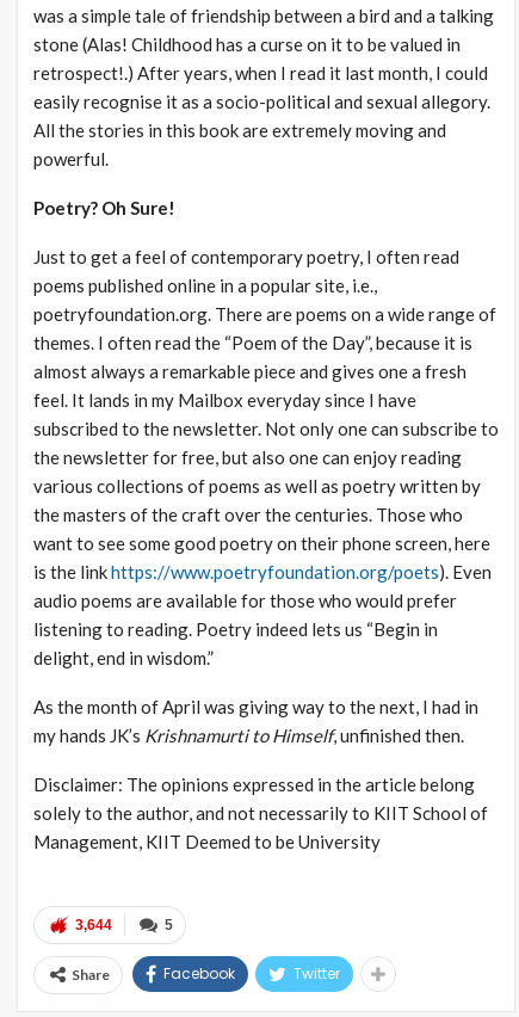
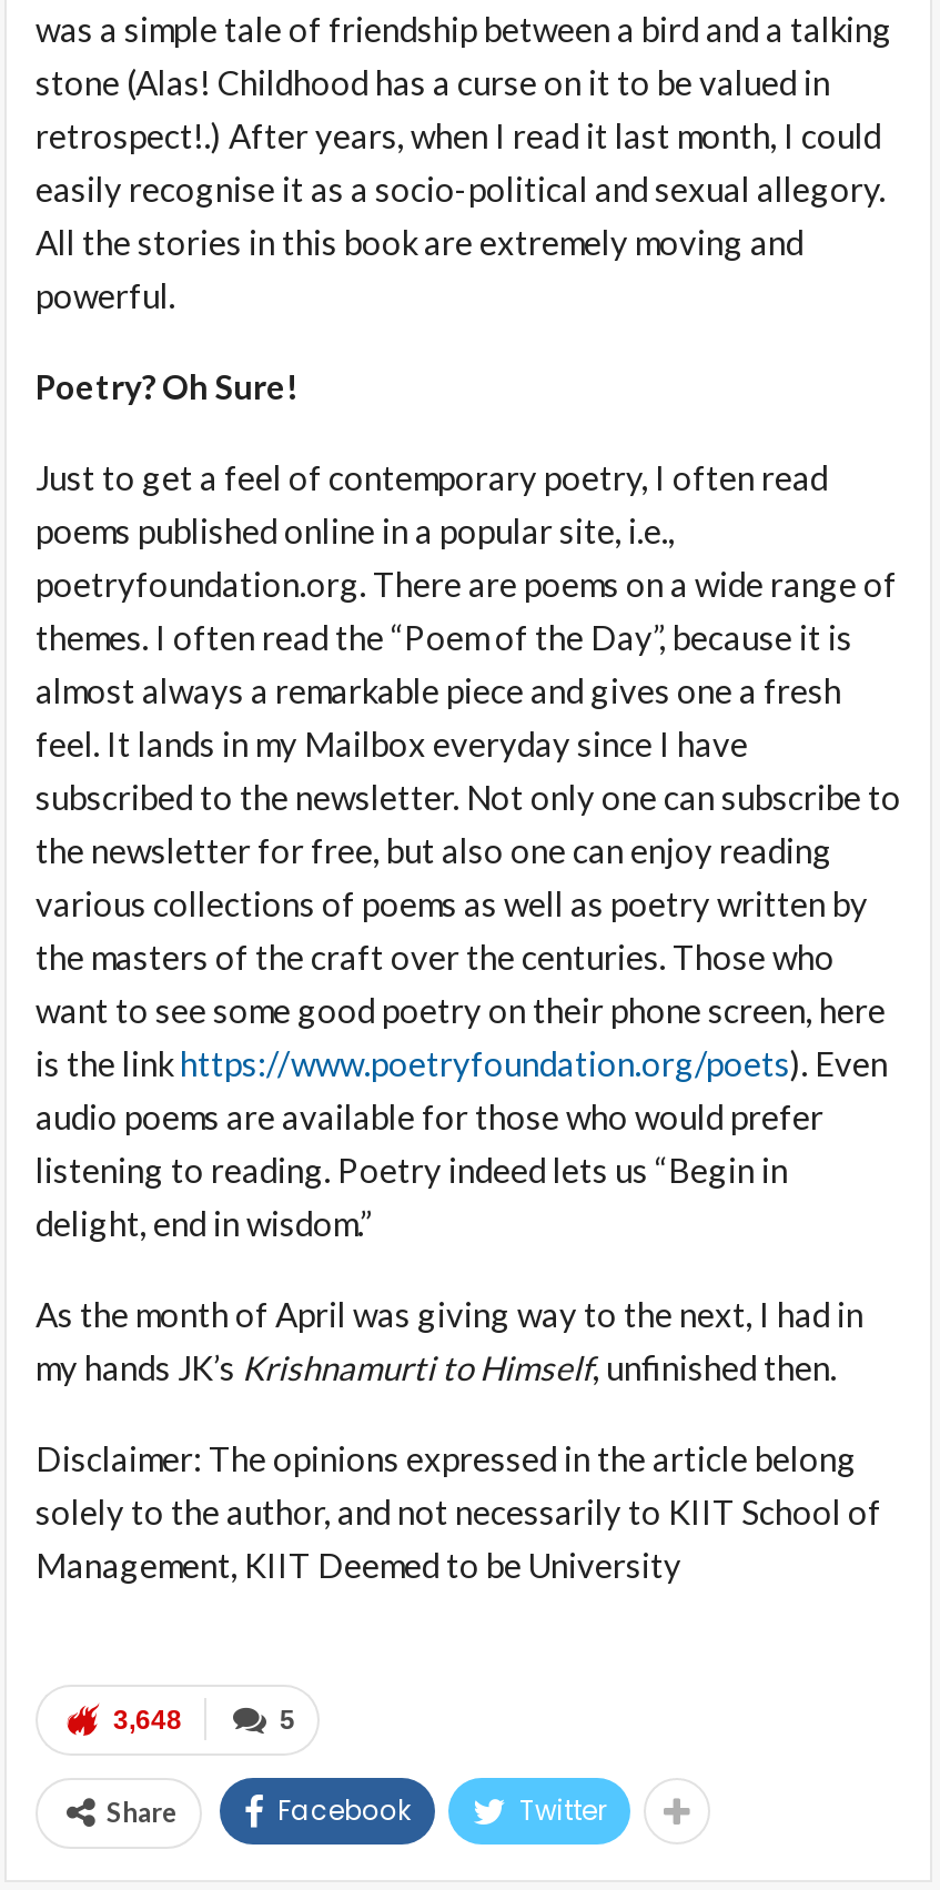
- 3,644
+ 3,648
